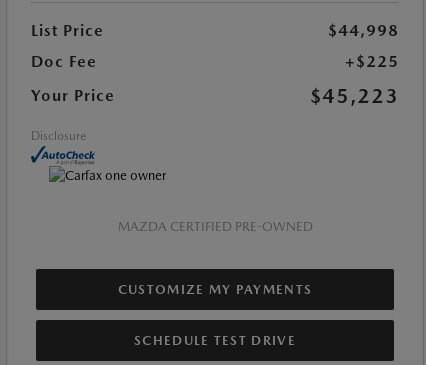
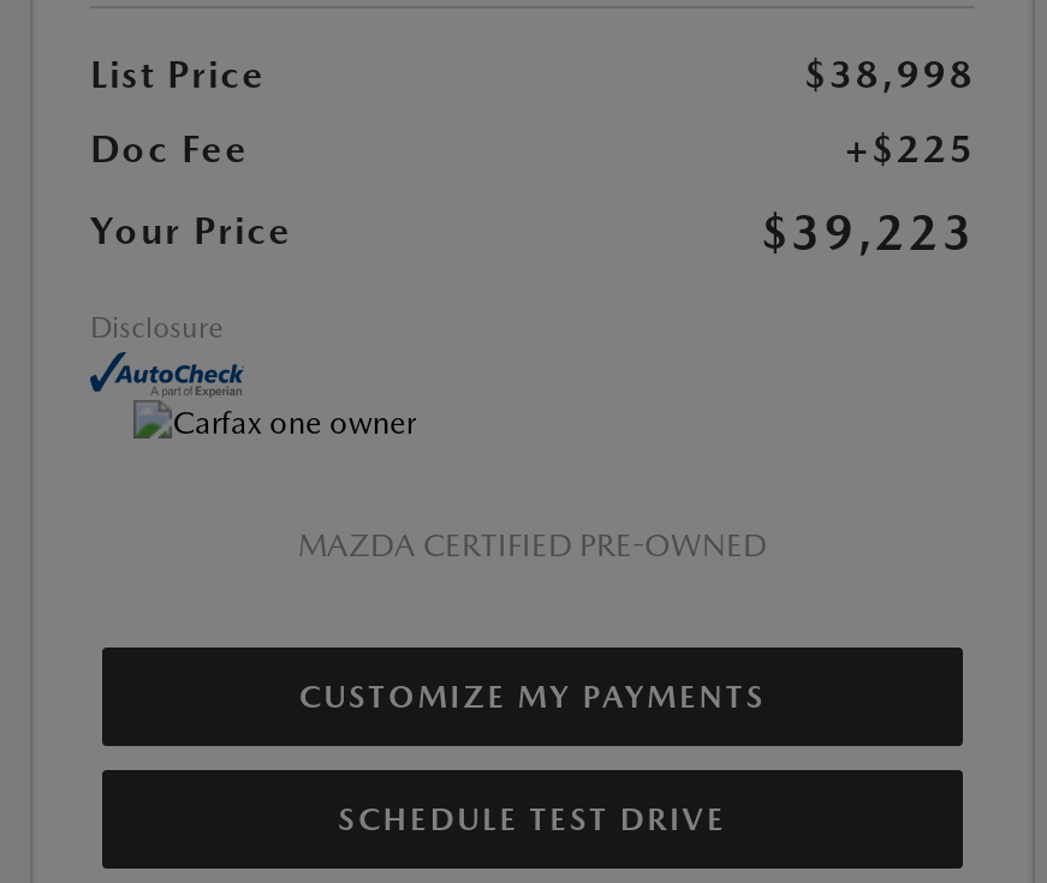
- $44,998
+ $38,998

- $45,223
+ $39,223
